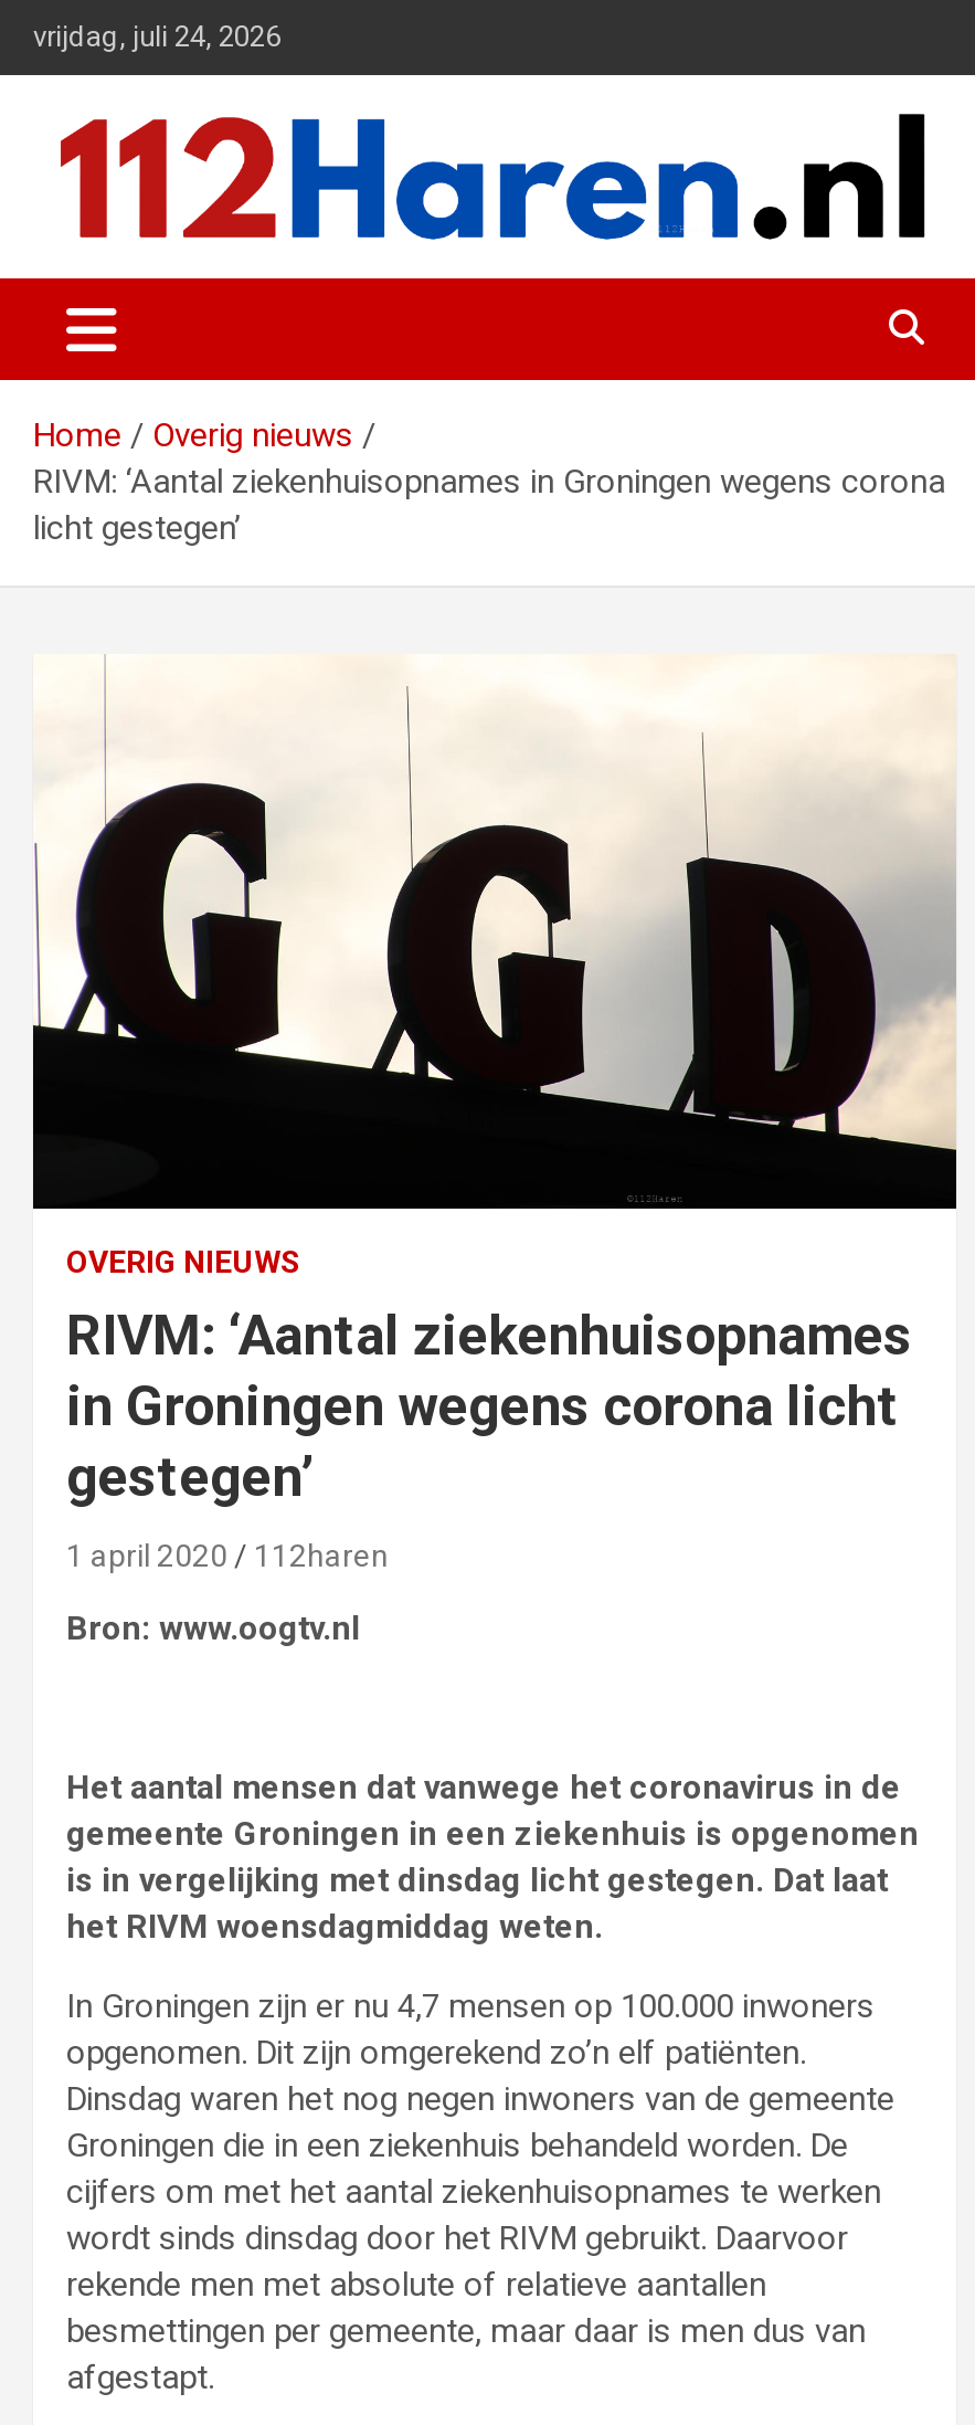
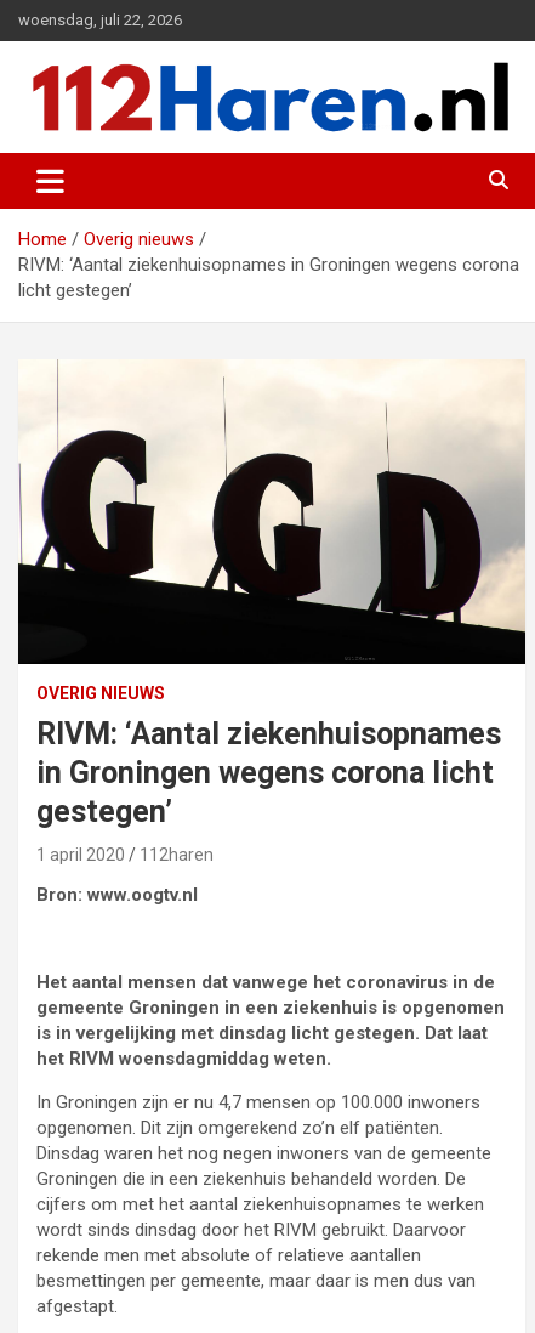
- vrijdag, juli 24, 2026
+ woensdag, juli 22, 2026
